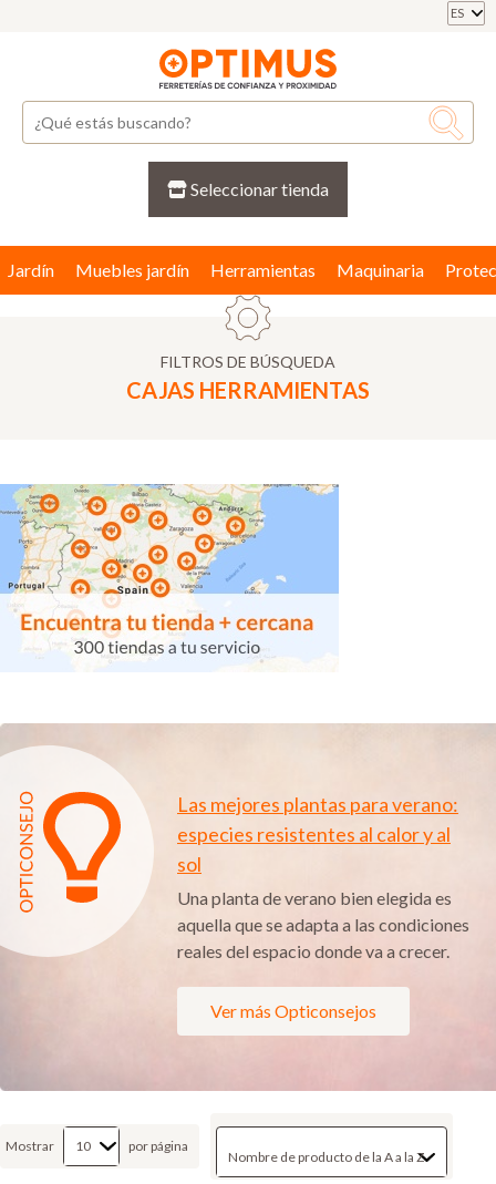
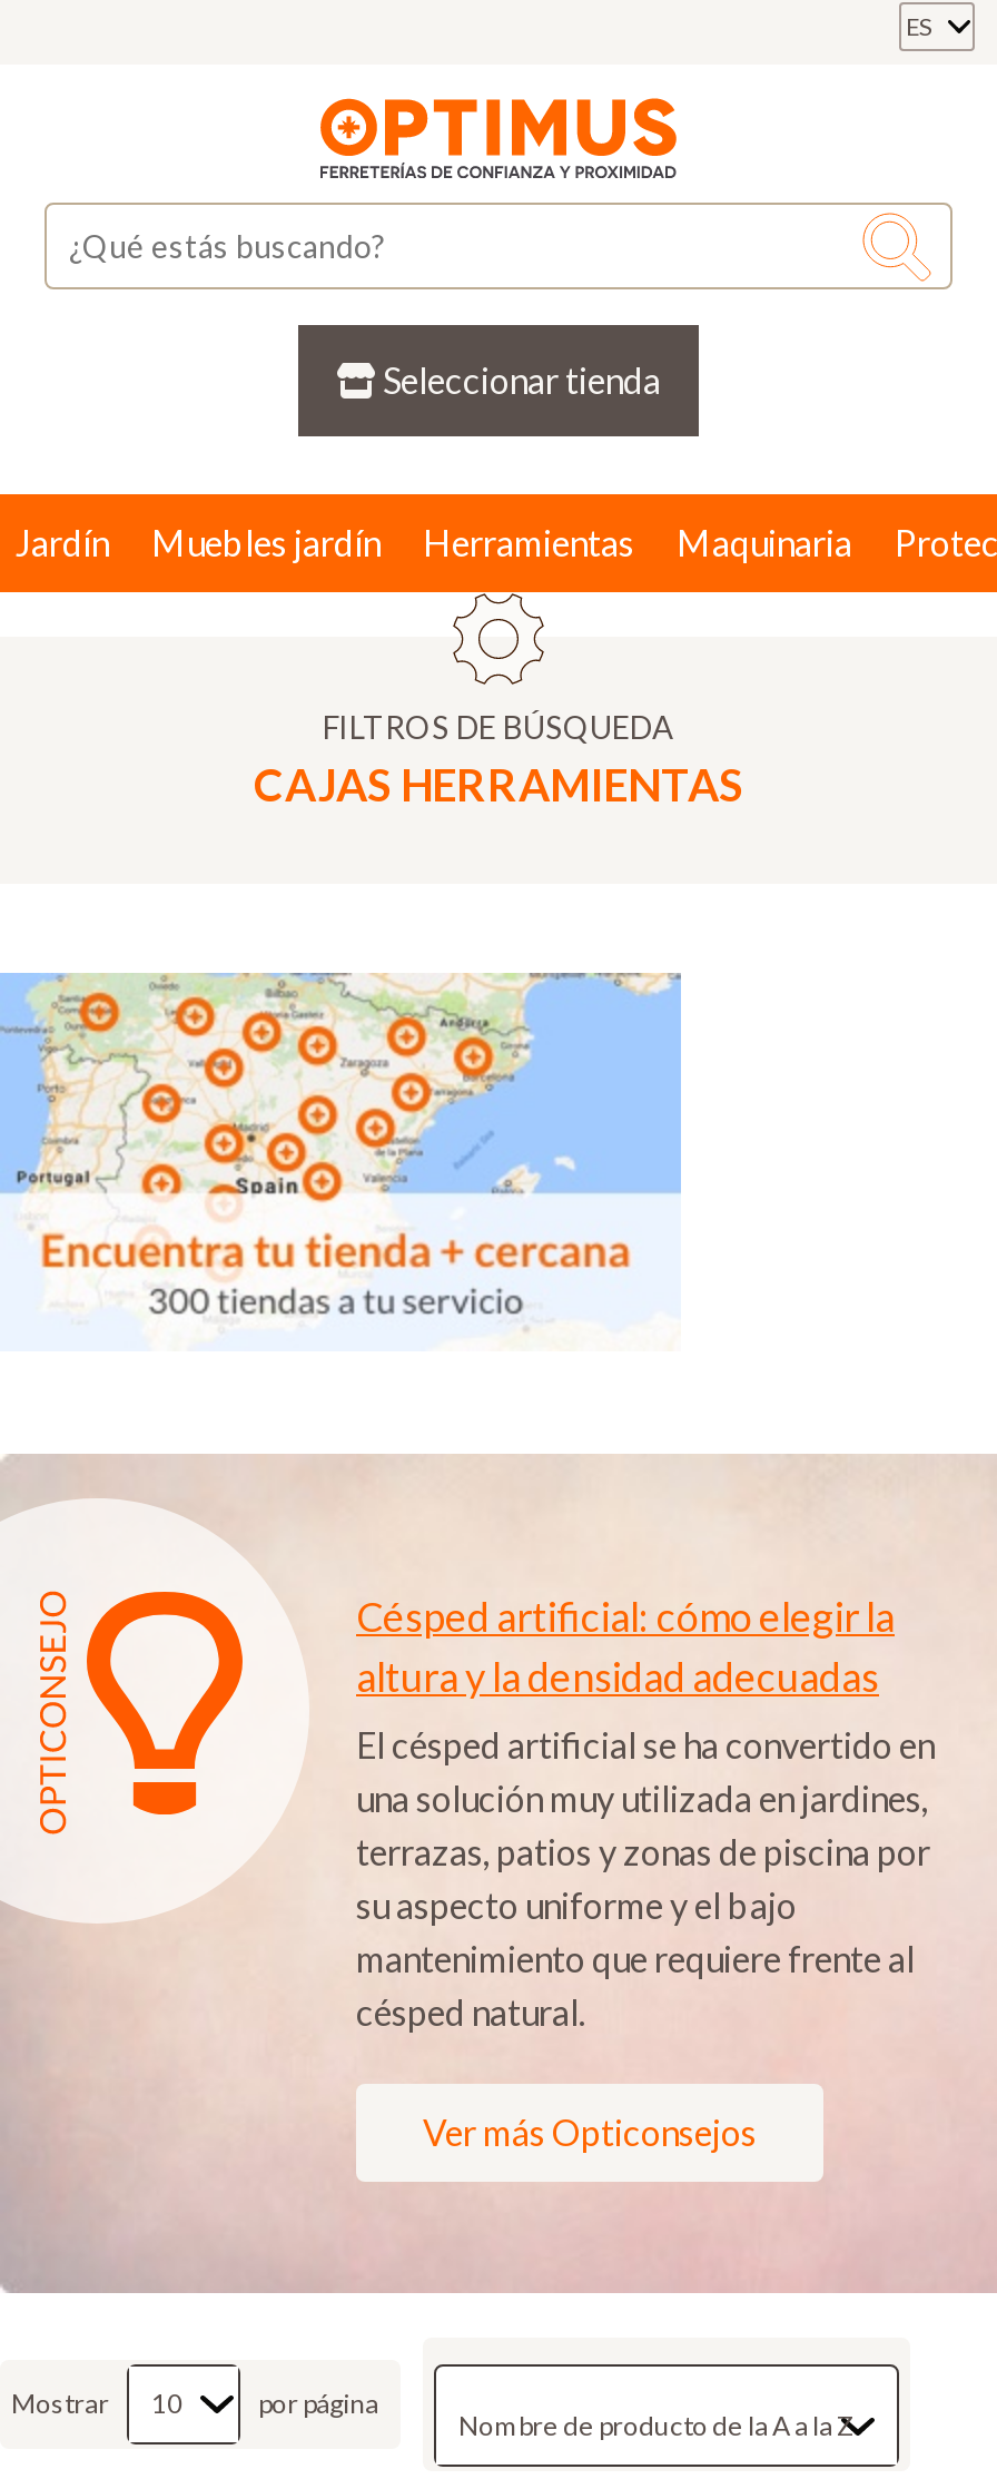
- Las mejores plantas para verano:
- especies resistentes al calor y al
- sol
+ Césped artificial: cómo elegir la
+ altura y la densidad adecuadas

- Una planta de verano bien elegida es
- aquella que se adapta a las condiciones
- reales del espacio donde va a crecer.
+ El césped artificial se ha convertido en
+ una solución muy utilizada en jardines,
+ terrazas, patios y zonas de piscina por
+ su aspecto uniforme y el bajo
+ mantenimiento que requiere frente al
+ césped natural.
